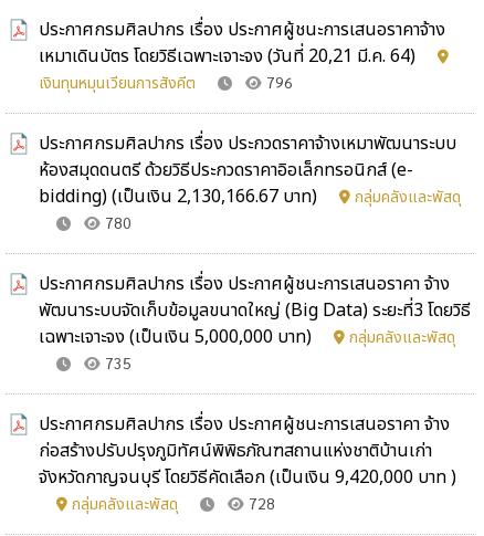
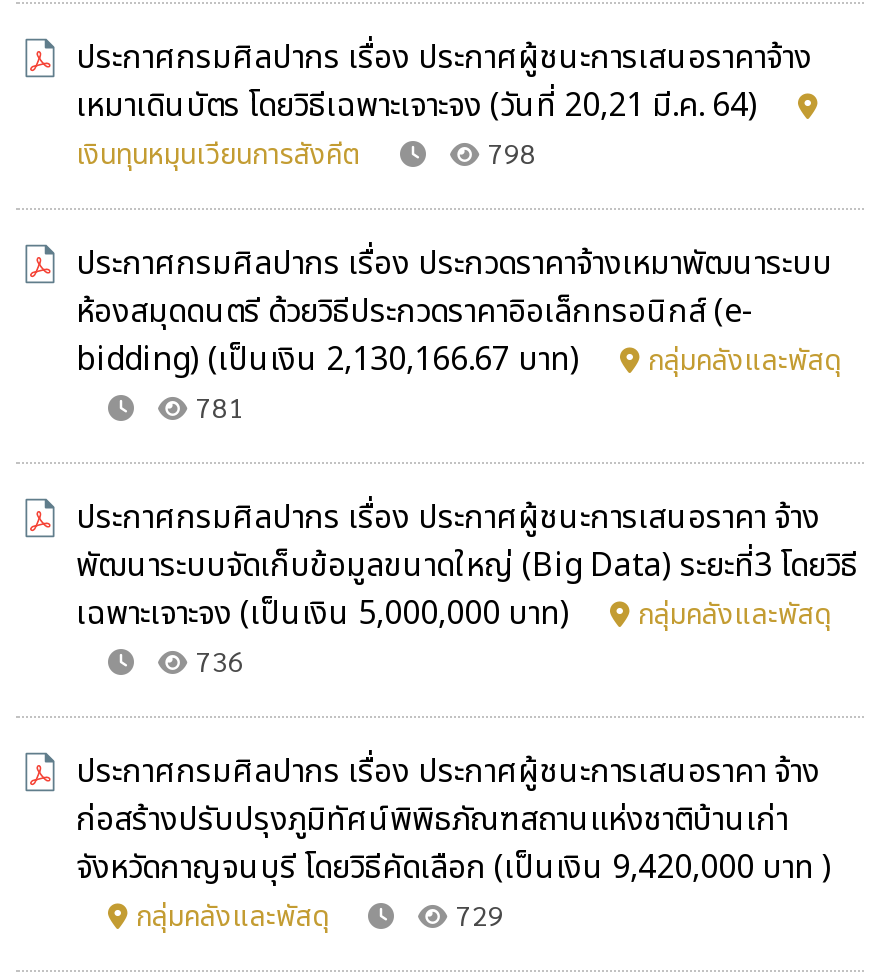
- 796
+ 798

- 780
+ 781

- 735
+ 736

- 728
+ 729
